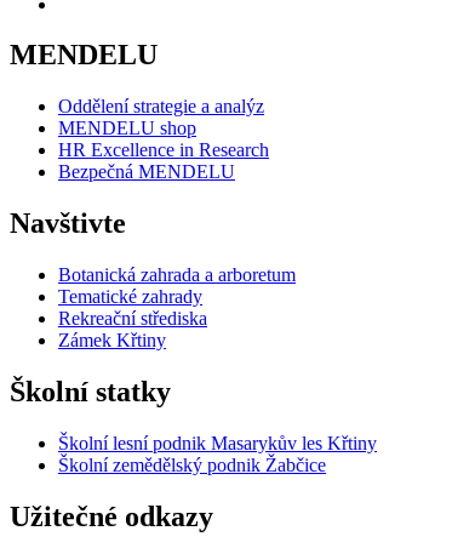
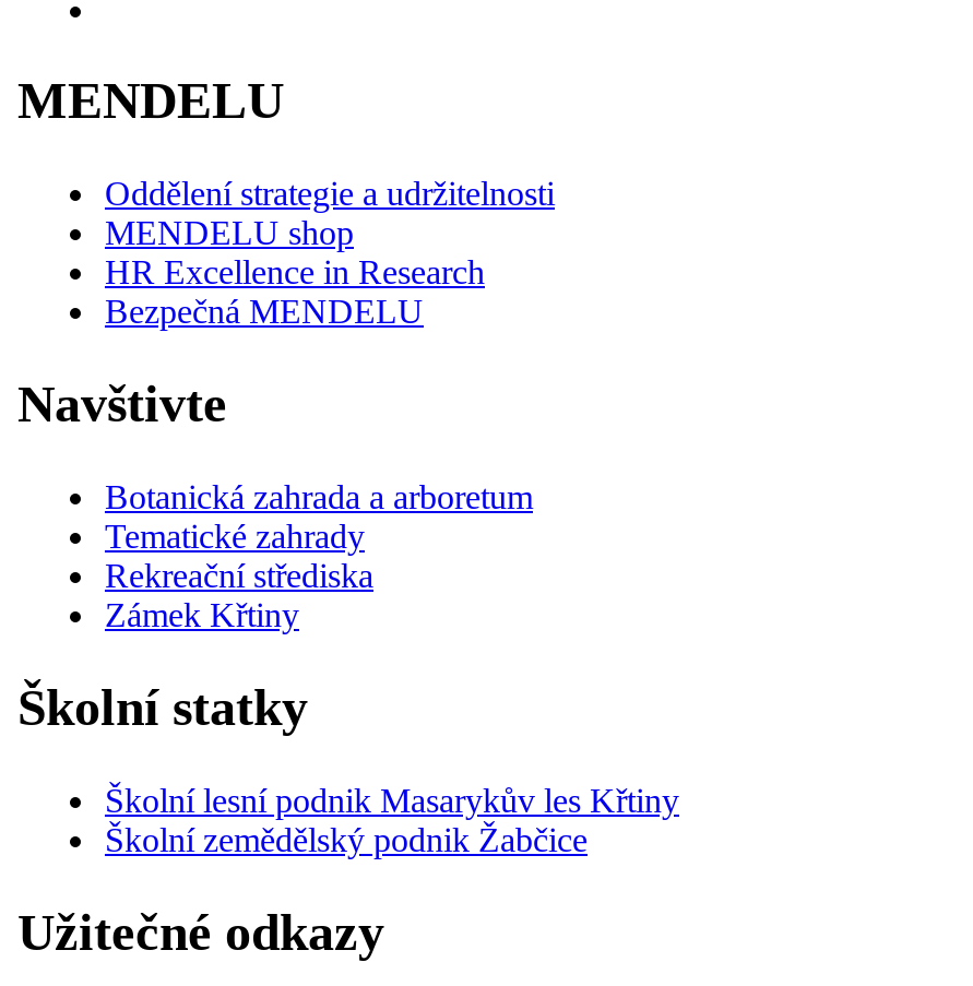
- Oddělení strategie a analýz
+ Oddělení strategie a udržitelnosti
